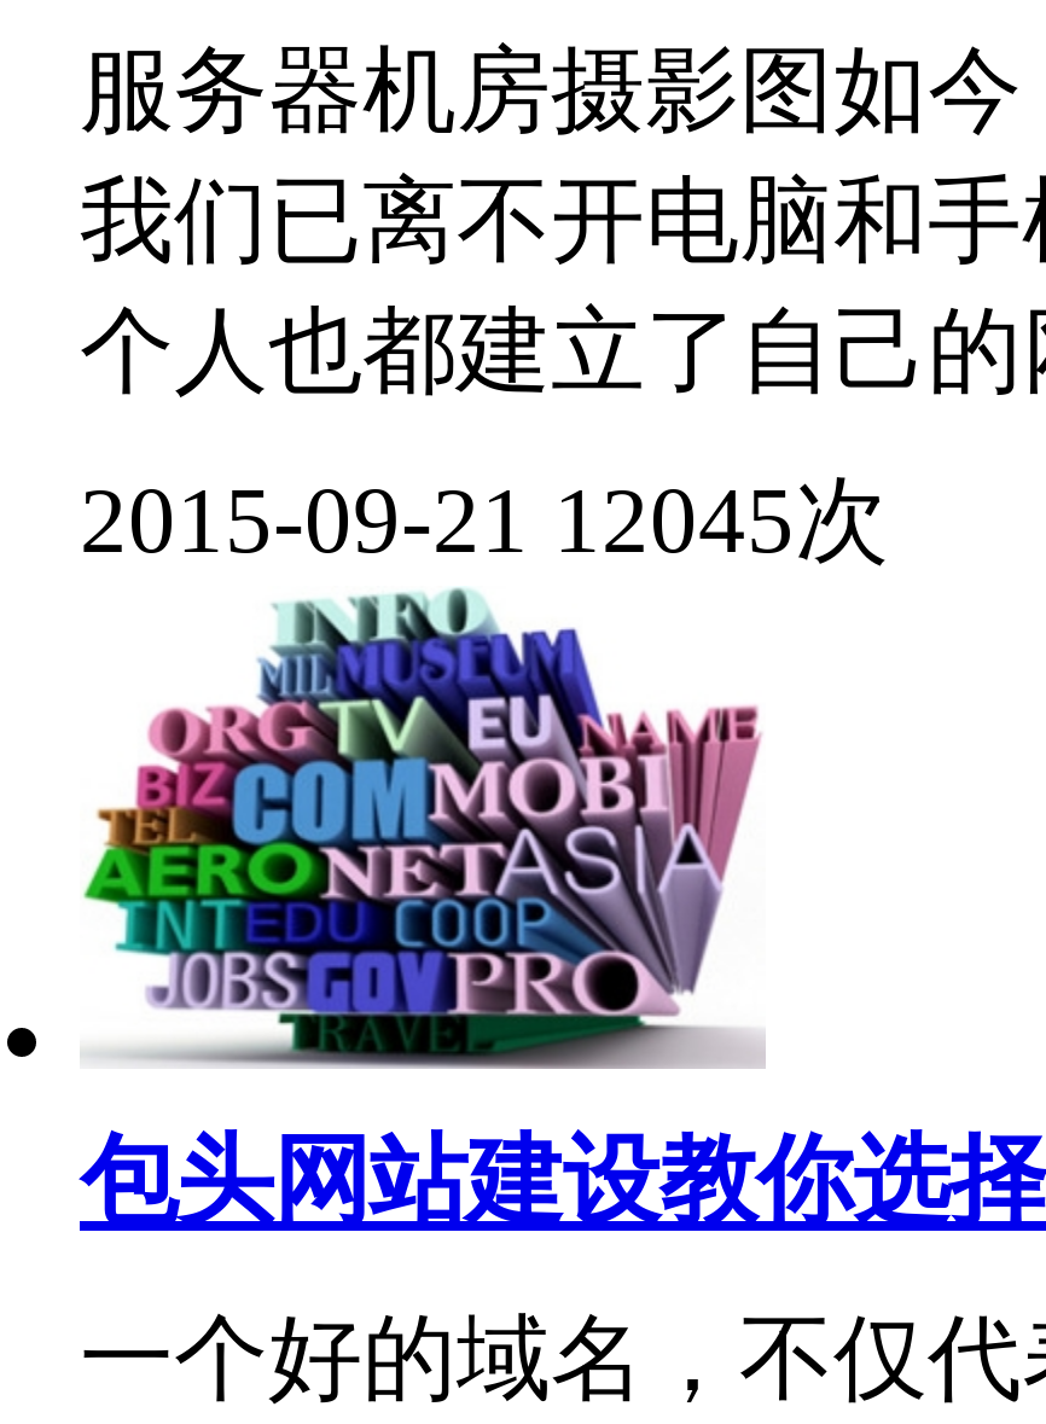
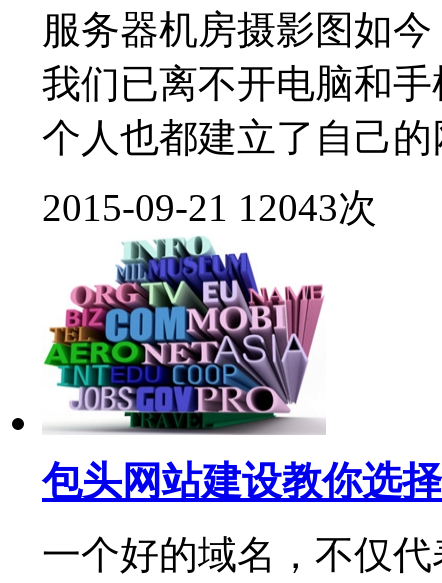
- 2015-09-21 12045次
+ 2015-09-21 12043次
